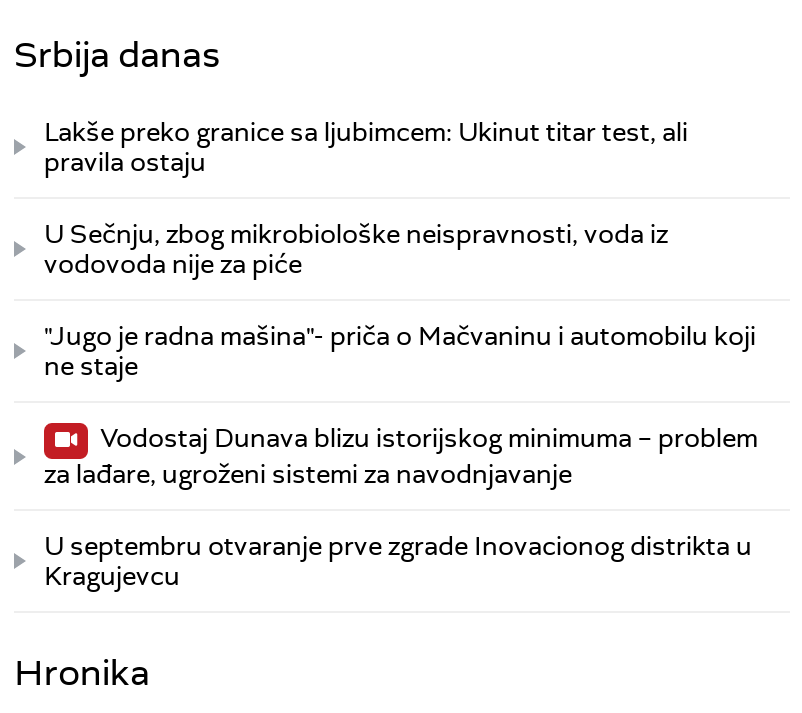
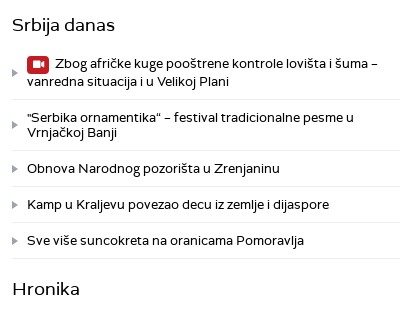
- Lakše preko granice sa ljubimcem: Ukinut titar test, ali
- pravila ostaju
+ Zbog afričke kuge pooštrene kontrole lovišta i šuma –
+ vanredna situacija i u Velikoj Plani

- U Sečnju, zbog mikrobiološke neispravnosti, voda iz
- vodovoda nije za piće
+ "Serbika ornamentika“ – festival tradicionalne pesme u
+ Vrnjačkoj Banji

- "Jugo je radna mašina"- priča o Mačvaninu i automobilu koji
- ne staje
+ Obnova Narodnog pozorišta u Zrenjaninu

- Vodostaj Dunava blizu istorijskog minimuma – problem
- za lađare, ugroženi sistemi za navodnjavanje
+ Kamp u Kraljevu povezao decu iz zemlje i dijaspore

- U septembru otvaranje prve zgrade Inovacionog distrikta u
- Kragujevcu
+ Sve više suncokreta na oranicama Pomoravlja
